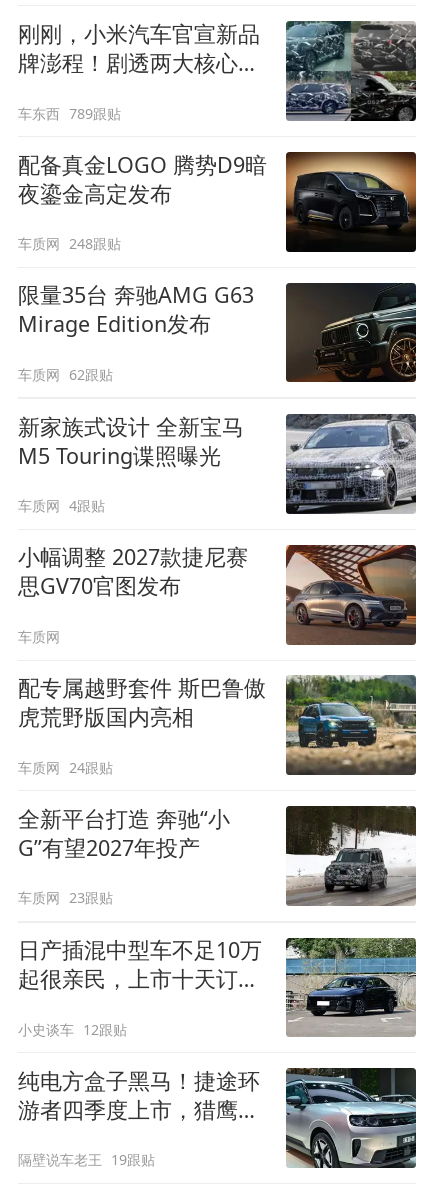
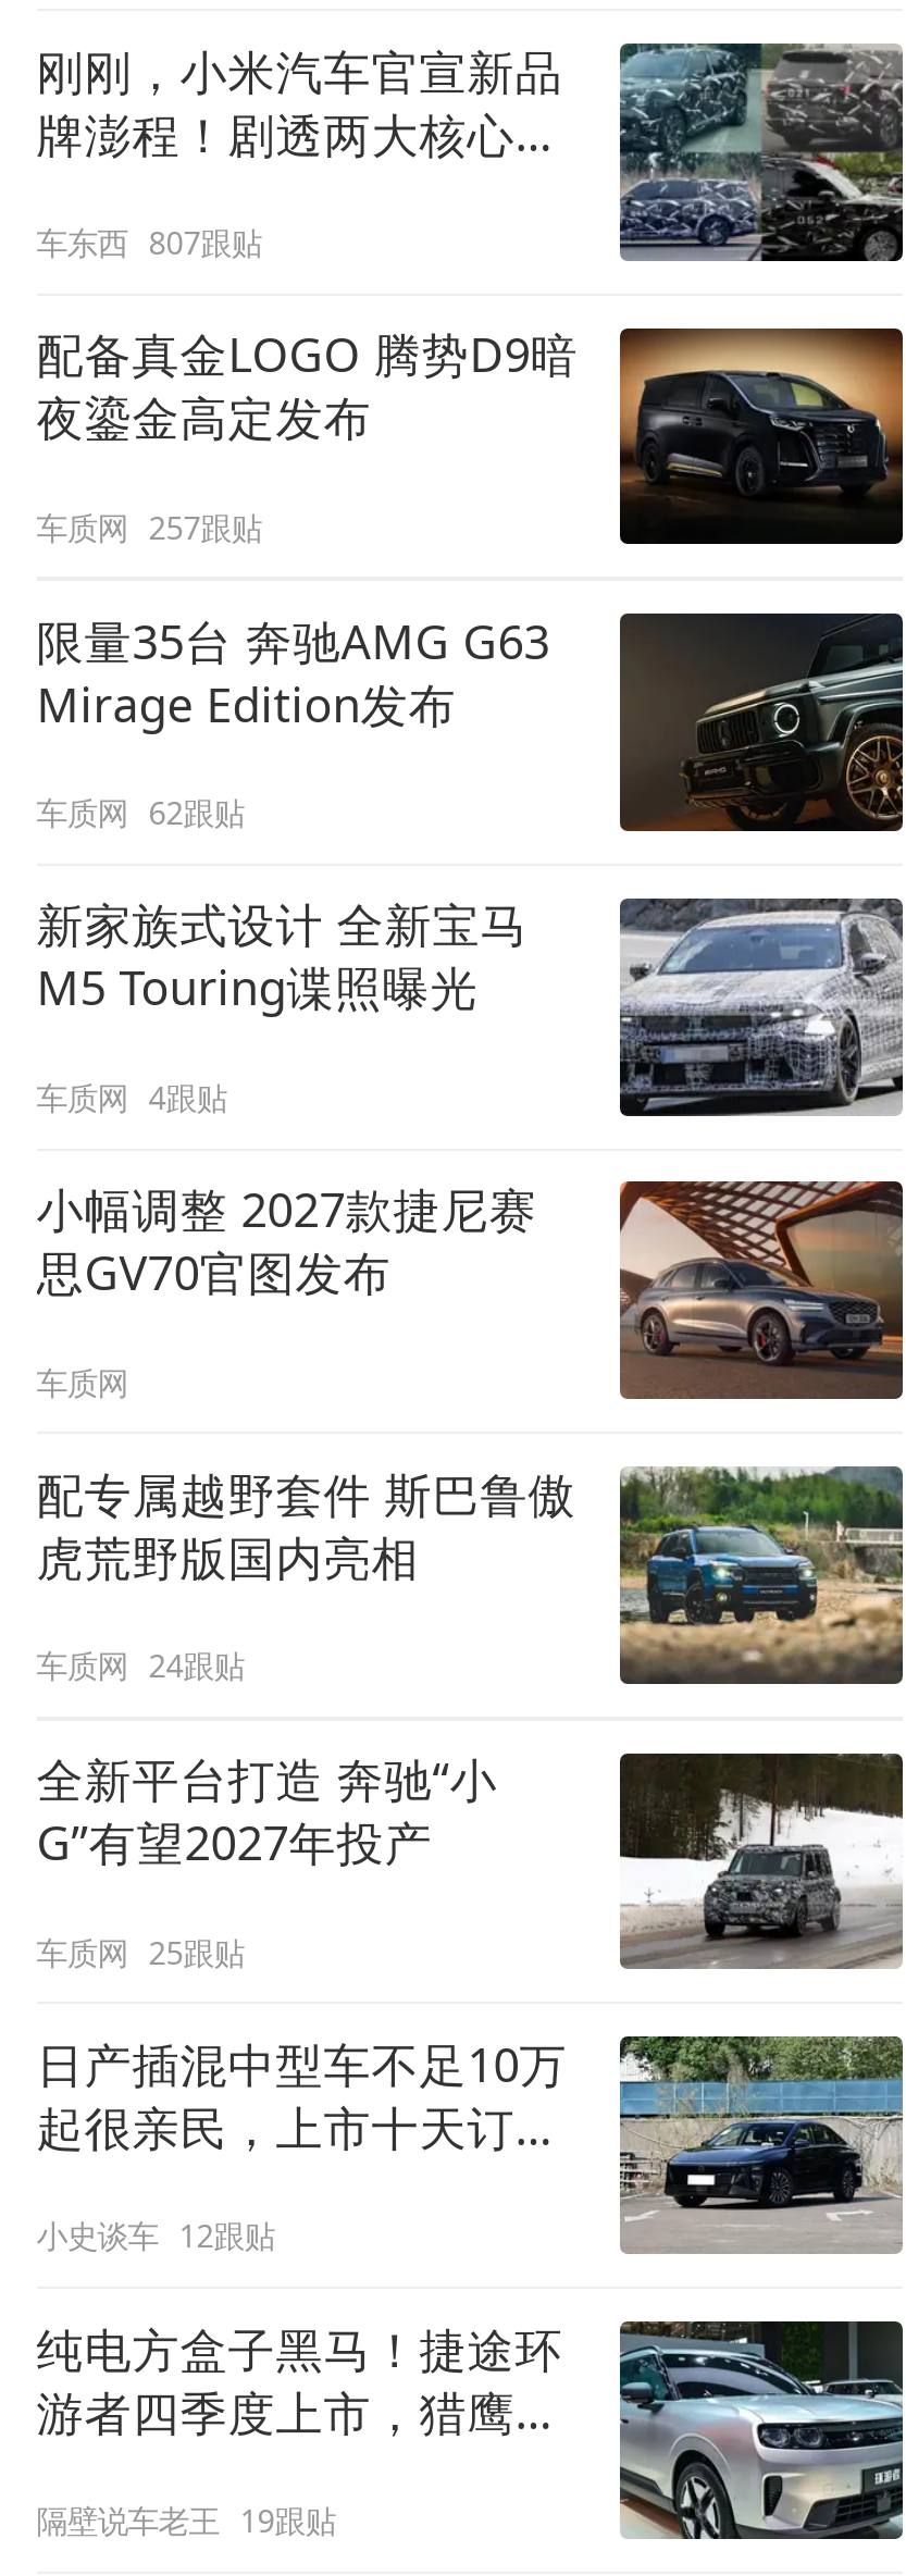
- 车东西 789跟贴
+ 车东西 807跟贴

- 车质网 248跟贴
+ 车质网 257跟贴

- 车质网 23跟贴
+ 车质网 25跟贴
